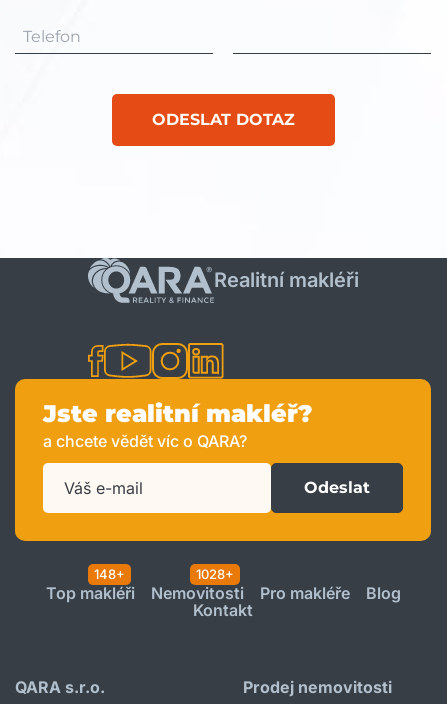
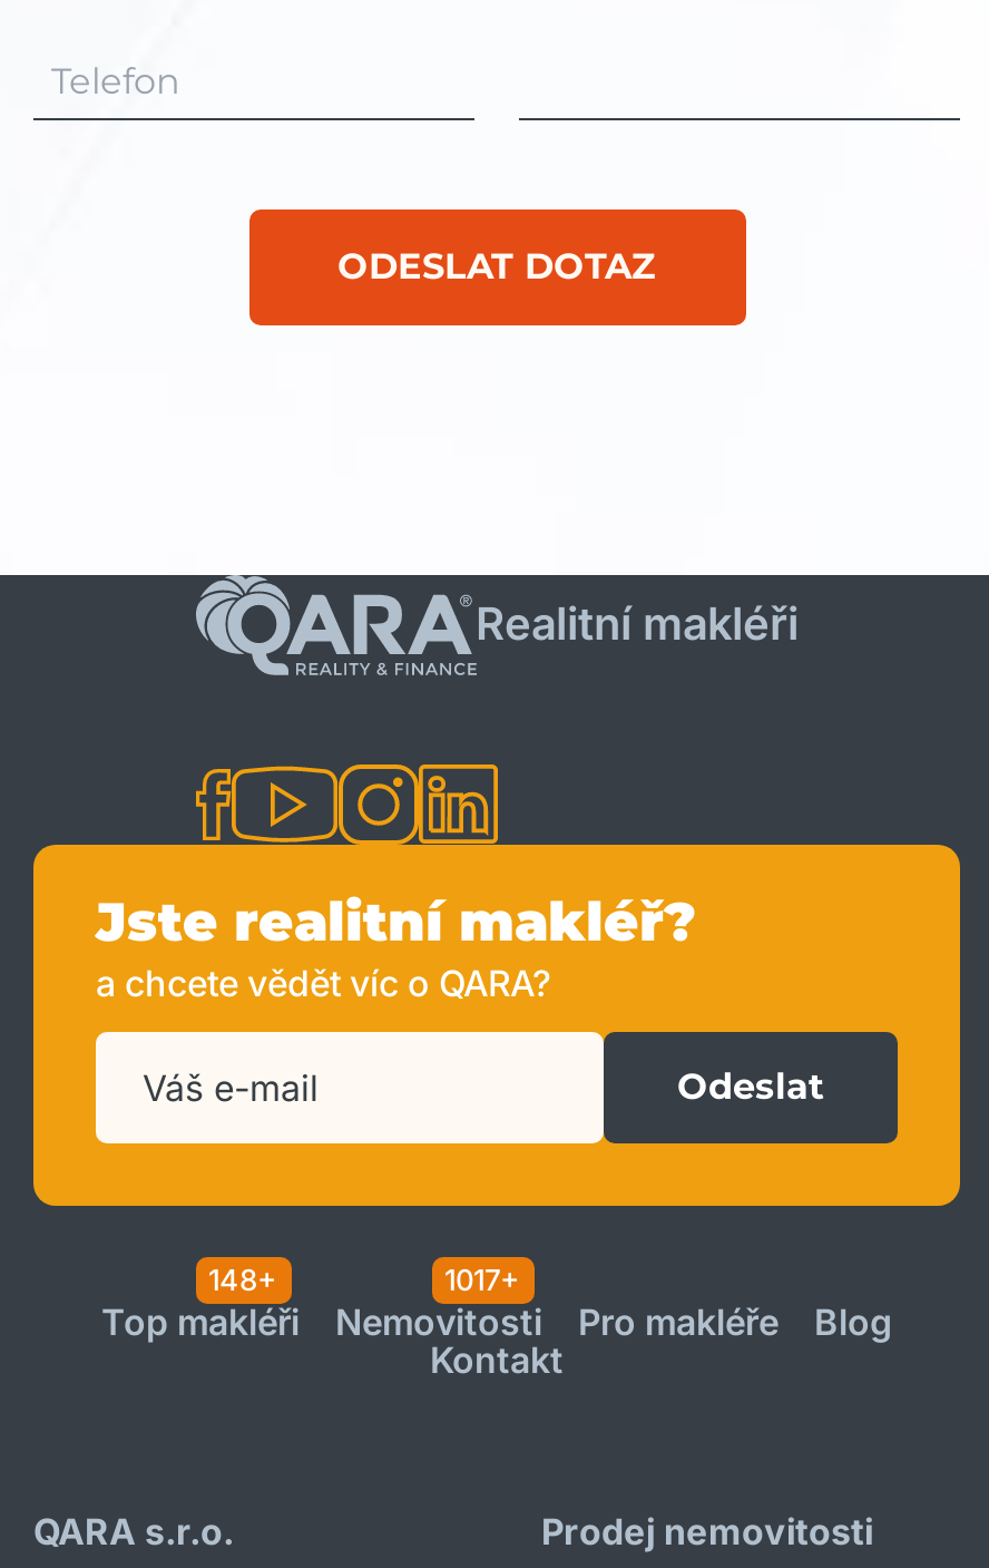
- 1028+
+ 1017+
